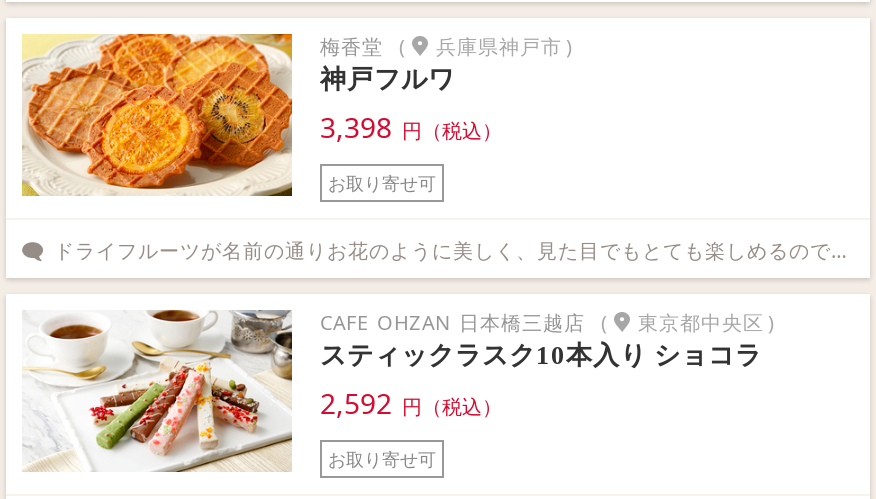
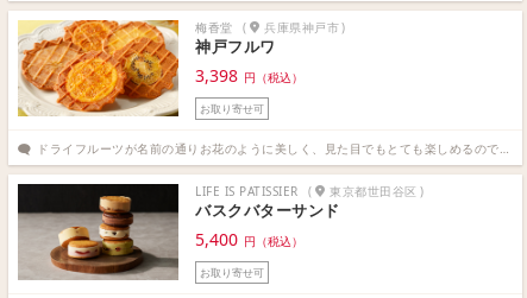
- [image]
- CAFE OHZAN 日本橋三越店 (
- 東京都中央区 )
- スティックラスク10本入り ショコラ
- 2,592 円（税込）
+ [image]
+ LIFE IS PATISSIER (
+ 東京都世田谷区 )
+ バスクバターサンド
+ 5,400 円（税込）
